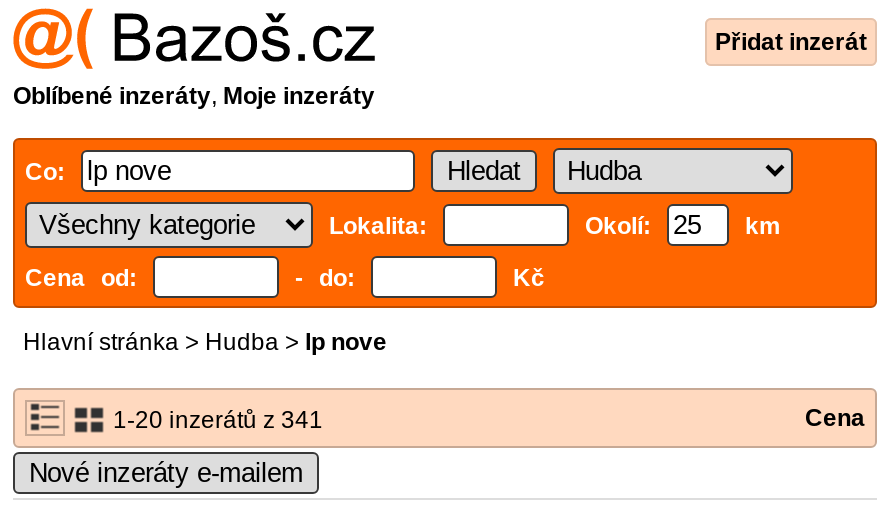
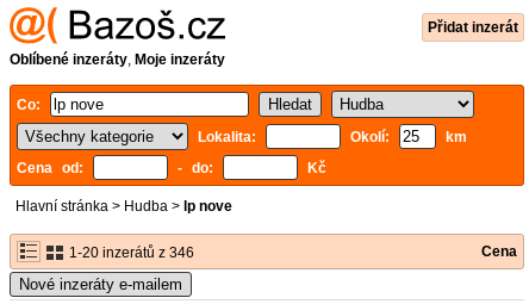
- 1-20 inzerátů z 341
+ 1-20 inzerátů z 346
